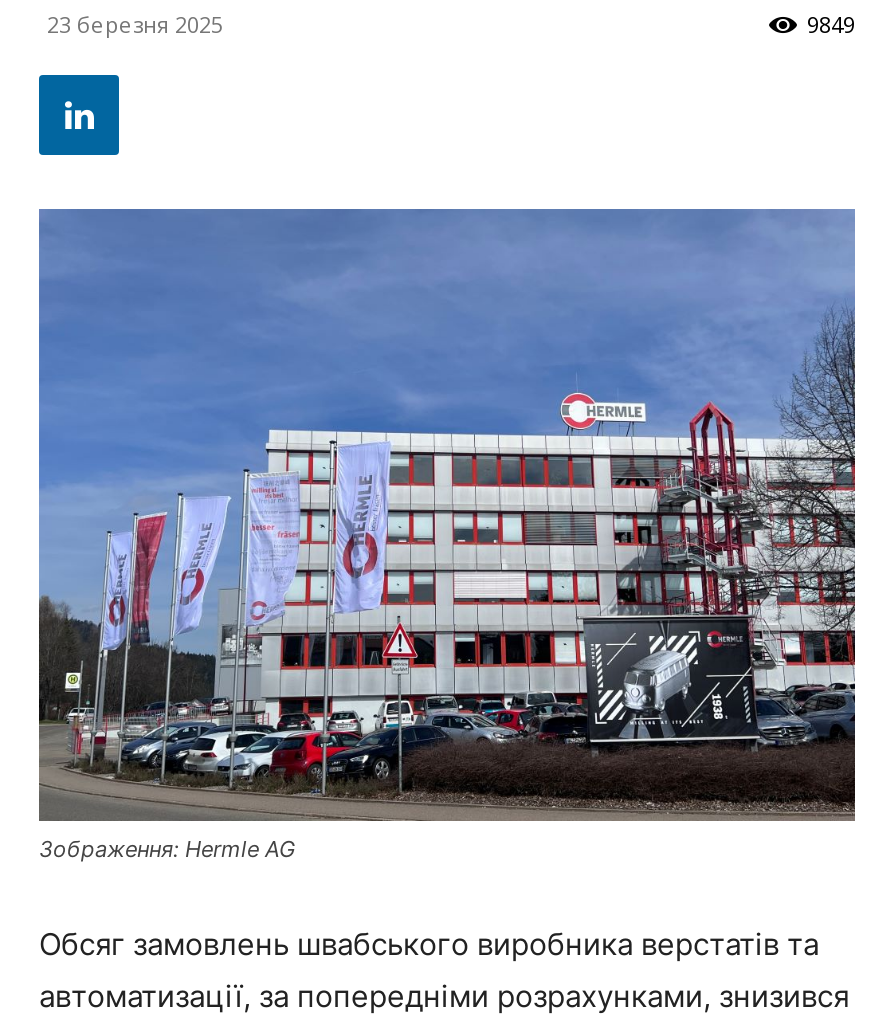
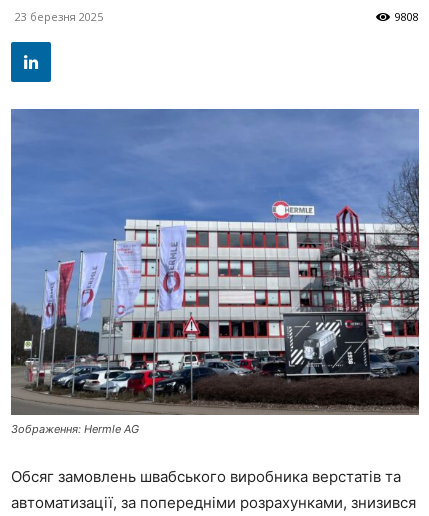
- 9849
+ 9808
